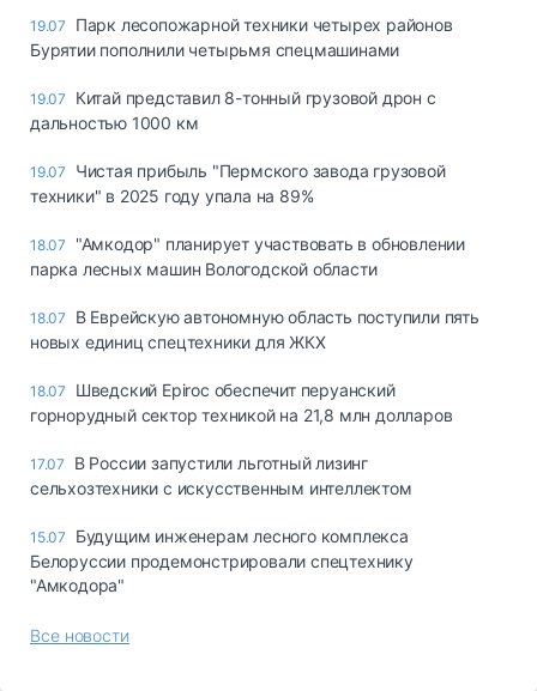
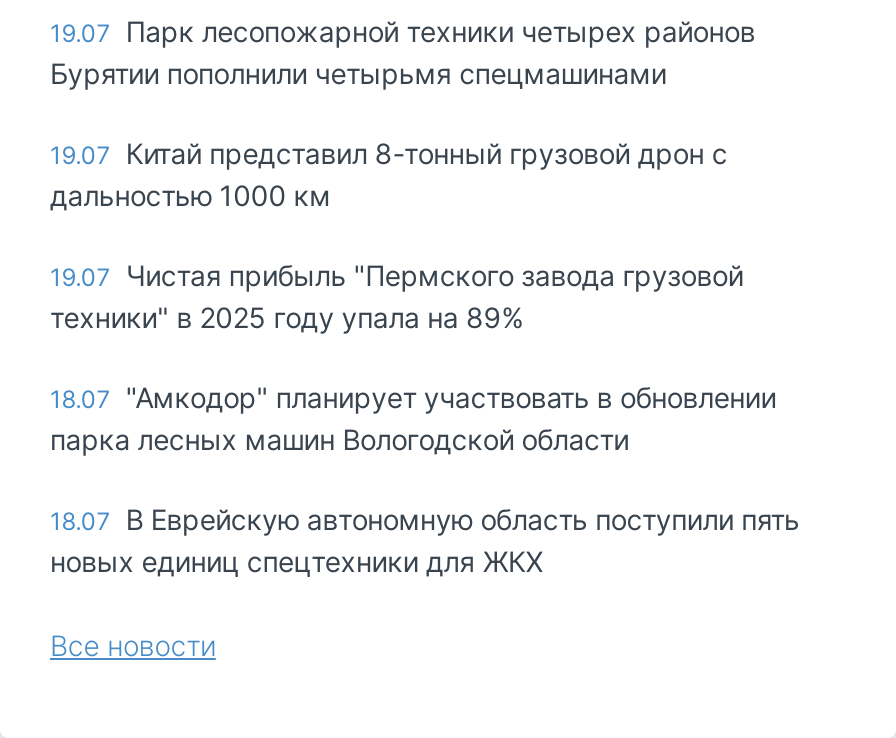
- 18.07 Шведский Epiroc обеспечит перуанский
- горнорудный сектор техникой на 21,8 млн долларов
- 17.07 В России запустили льготный лизинг
- сельхозтехники с искусственным интеллектом
- 15.07 Будущим инженерам лесного комплекса
- Белоруссии продемонстрировали спецтехнику
- "Амкодора"
